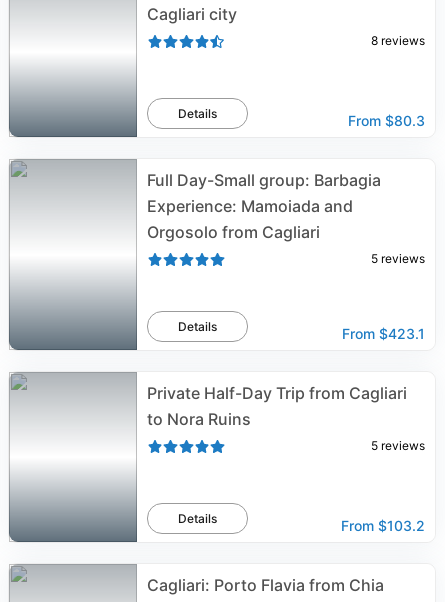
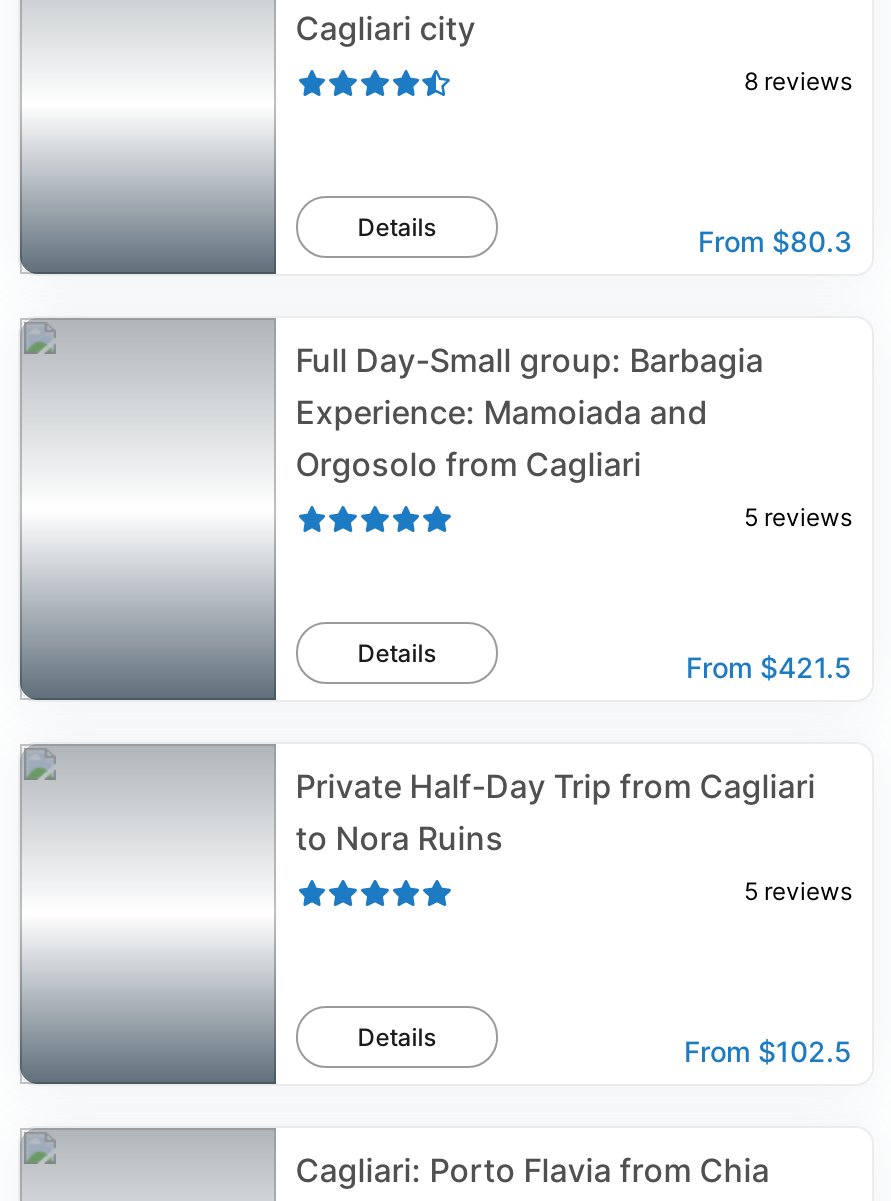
- From $423.1
+ From $421.5

- From $103.2
+ From $102.5
